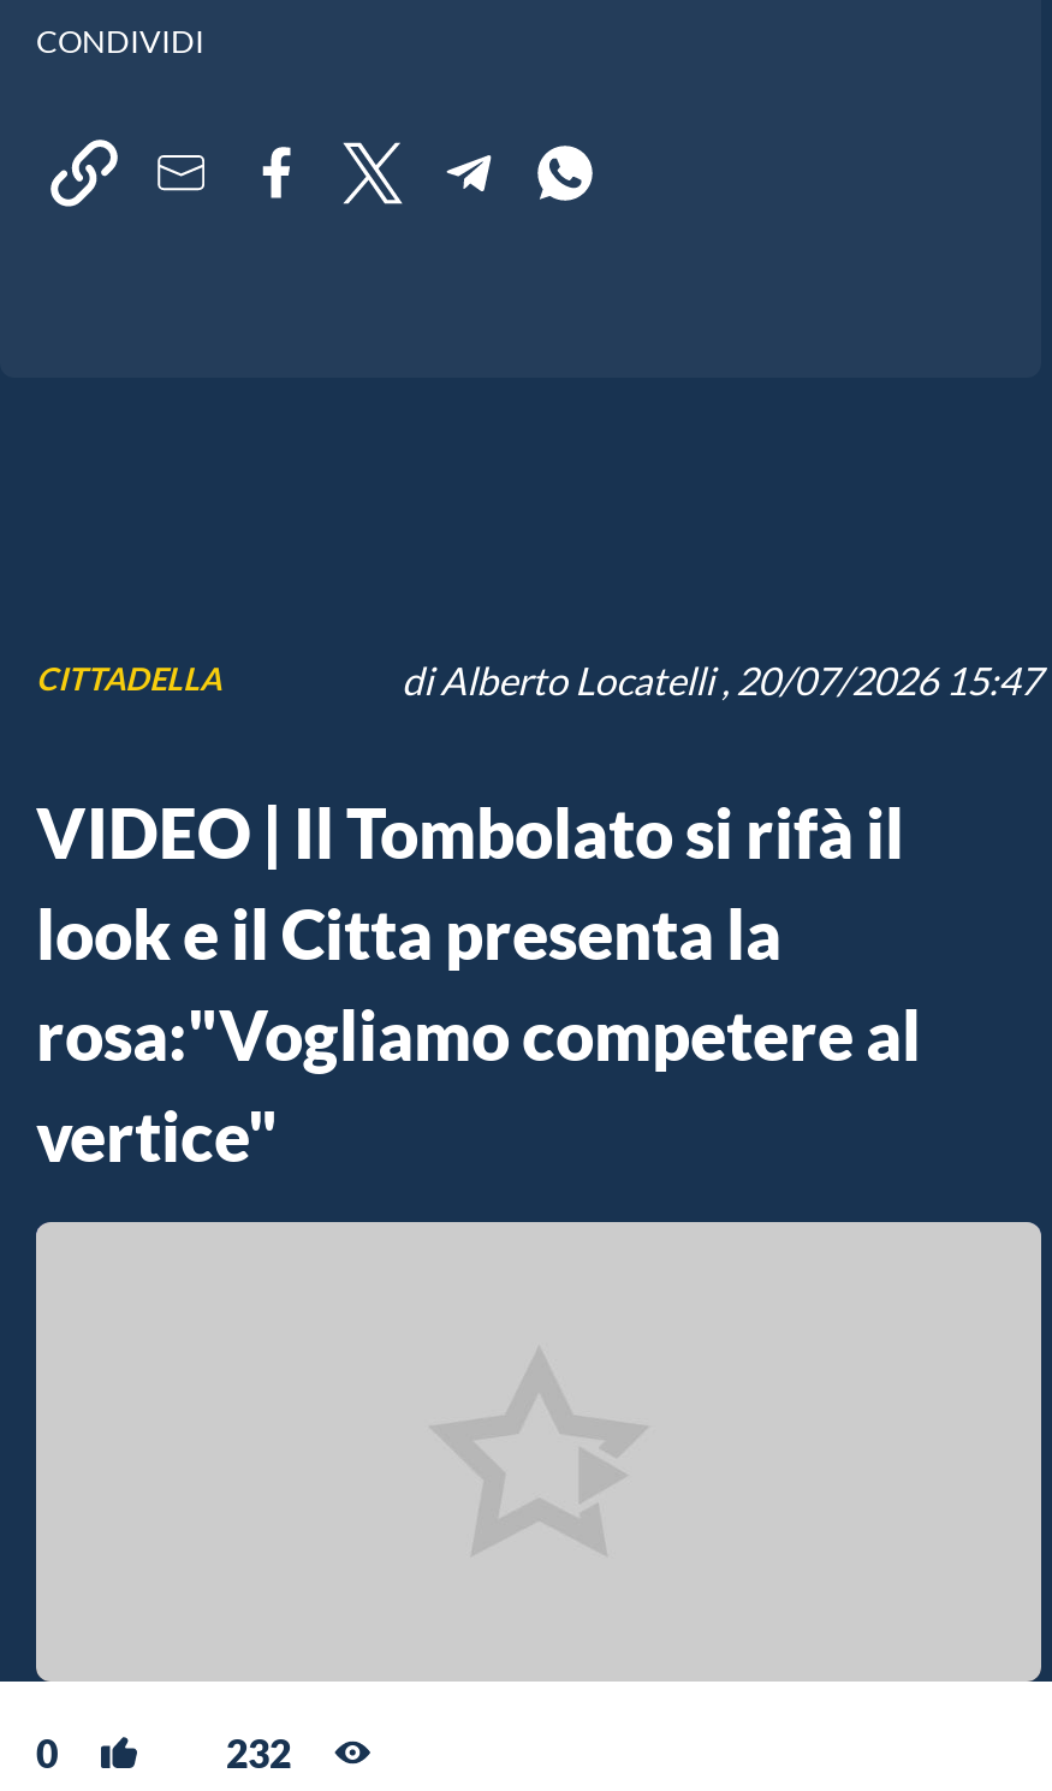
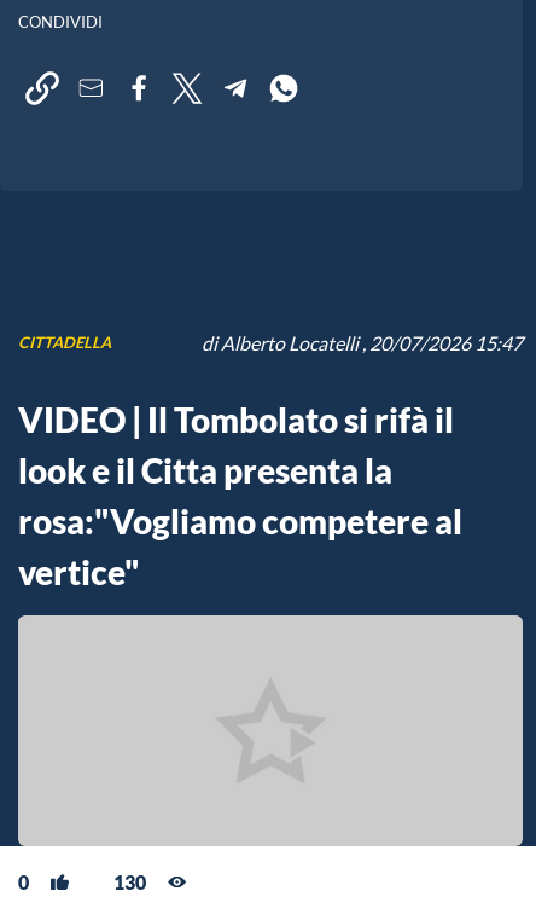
- 232
+ 130
